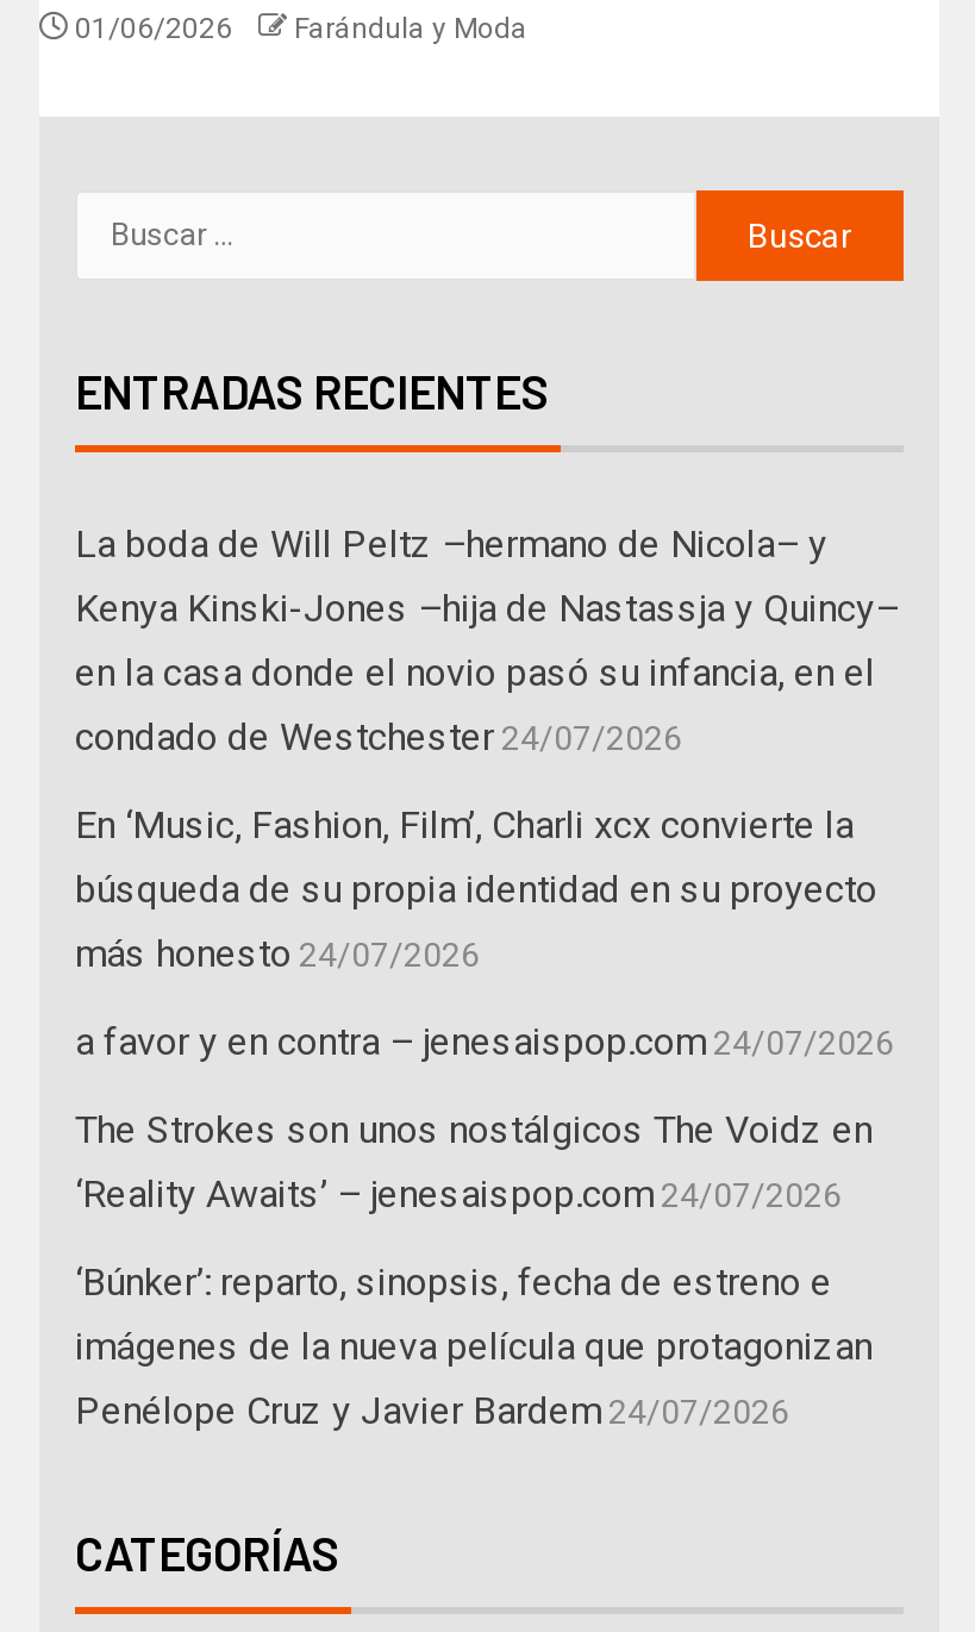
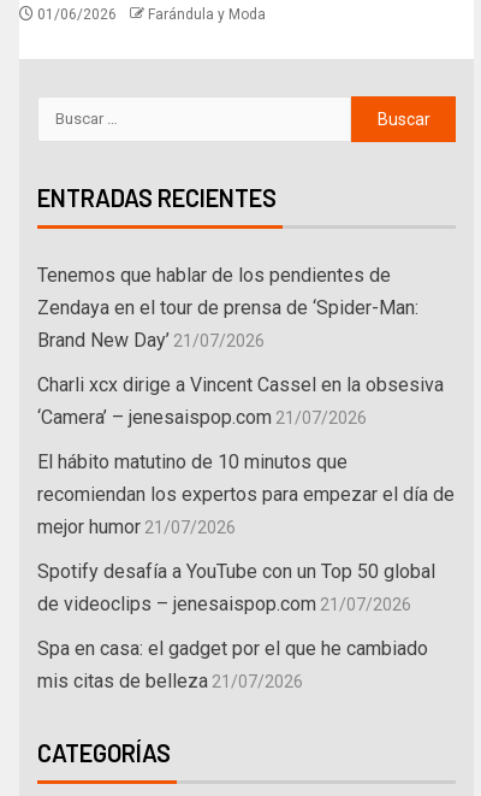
- La boda de Will Peltz –hermano de Nicola– y
- Kenya Kinski-Jones –hija de Nastassja y Quincy–
- en la casa donde el novio pasó su infancia, en el
- condado de Westchester 24/07/2026
+ Tenemos que hablar de los pendientes de
+ Zendaya en el tour de prensa de ‘Spider-Man:
+ Brand New Day’ 21/07/2026

- En ‘Music, Fashion, Film’, Charli xcx convierte la
- búsqueda de su propia identidad en su proyecto
- más honesto 24/07/2026
+ Charli xcx dirige a Vincent Cassel en la obsesiva
+ ‘Camera’ – jenesaispop.com 21/07/2026

- a favor y en contra – jenesaispop.com 24/07/2026
+ El hábito matutino de 10 minutos que
+ recomiendan los expertos para empezar el día de
+ mejor humor 21/07/2026

- The Strokes son unos nostálgicos The Voidz en
- ‘Reality Awaits’ – jenesaispop.com 24/07/2026
+ Spotify desafía a YouTube con un Top 50 global
+ de videoclips – jenesaispop.com 21/07/2026

- ‘Búnker’: reparto, sinopsis, fecha de estreno e
- imágenes de la nueva película que protagonizan
- Penélope Cruz y Javier Bardem 24/07/2026
+ Spa en casa: el gadget por el que he cambiado
+ mis citas de belleza 21/07/2026
